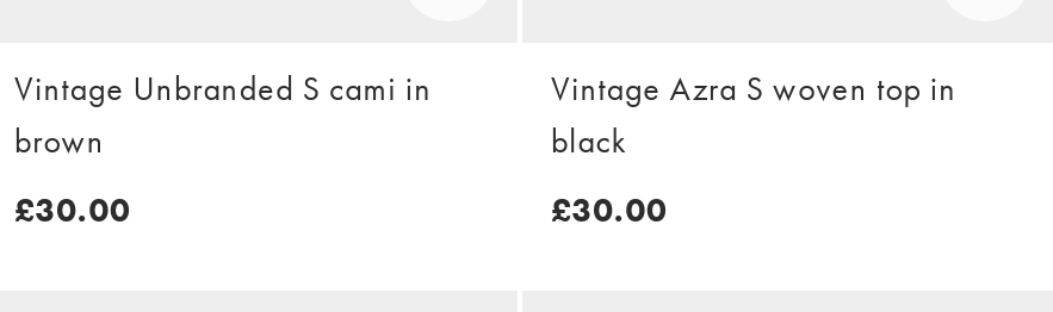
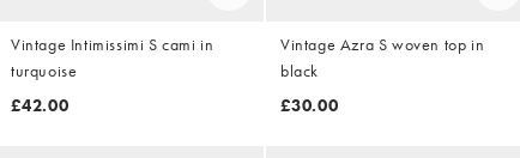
- Vintage Unbranded S cami in
- brown
+ Vintage Intimissimi S cami in
+ turquoise

- £30.00
+ £42.00
